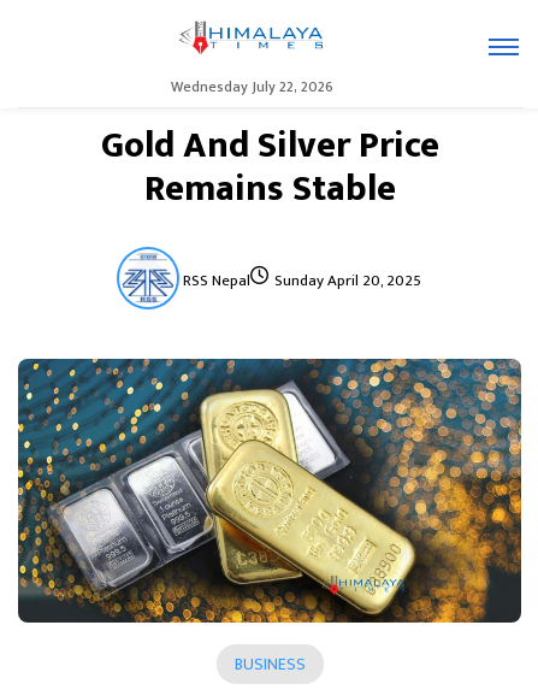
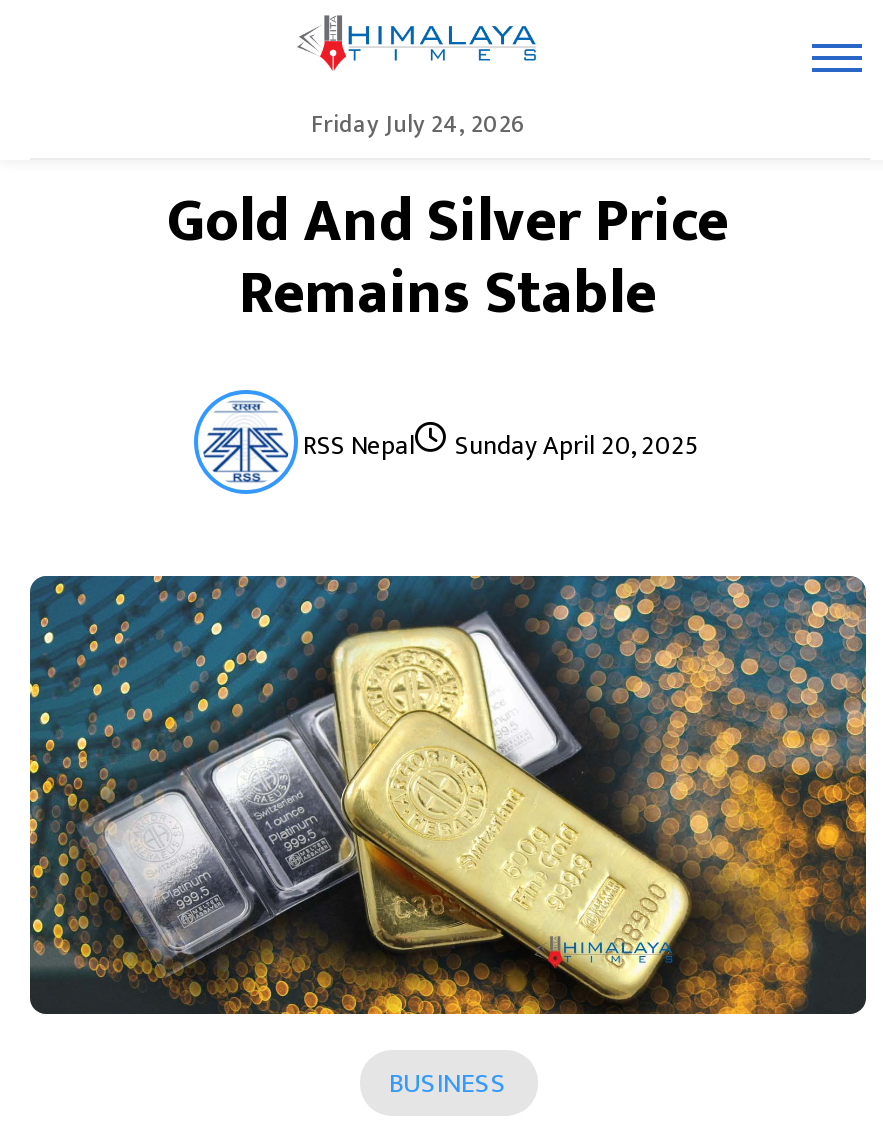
- Wednesday July 22, 2026
+ Friday July 24, 2026
